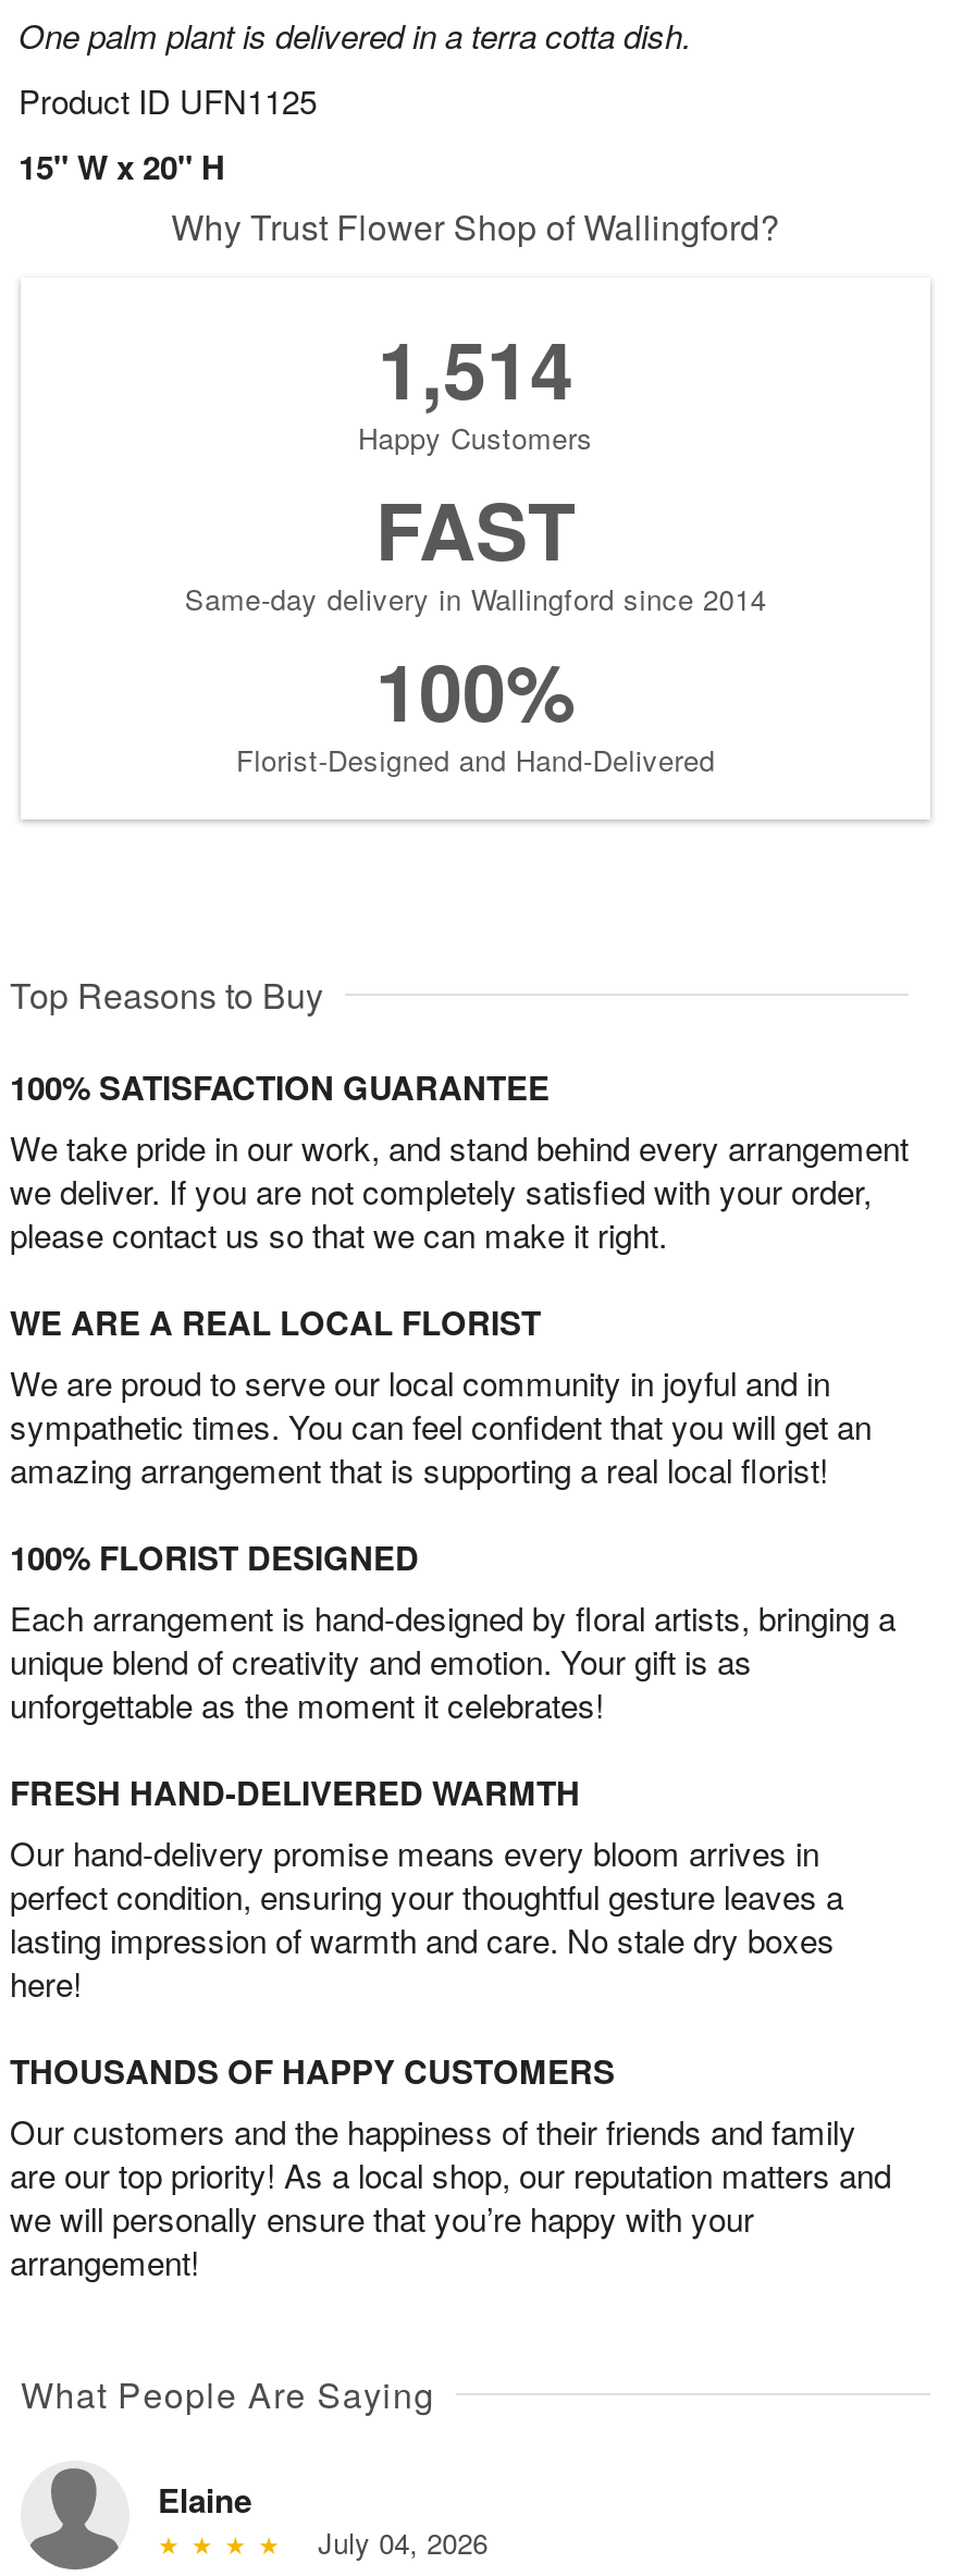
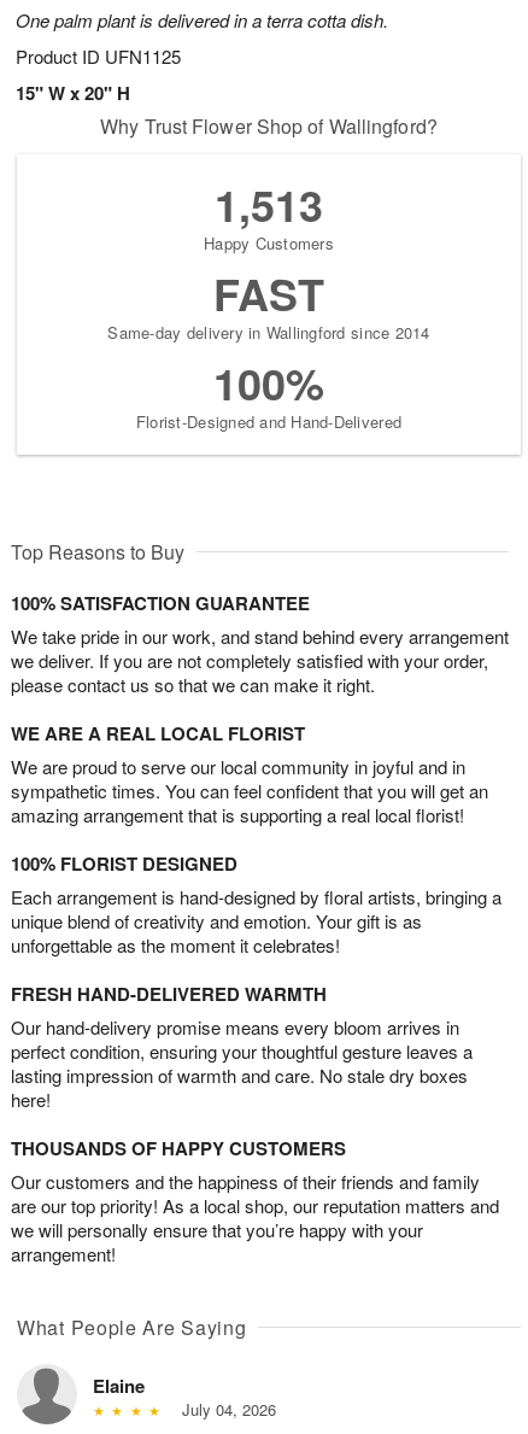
- 1,514
+ 1,513
